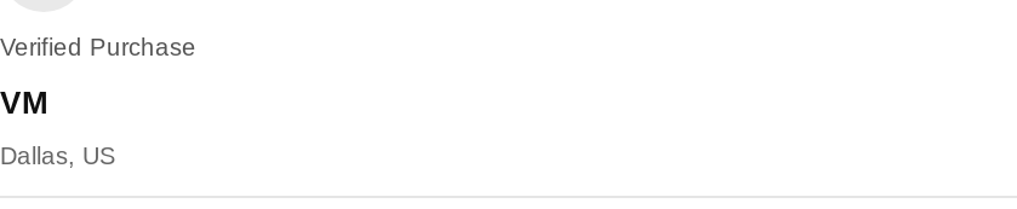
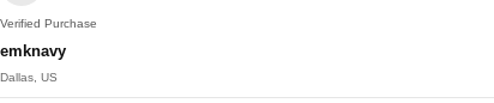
- VM
+ emknavy
